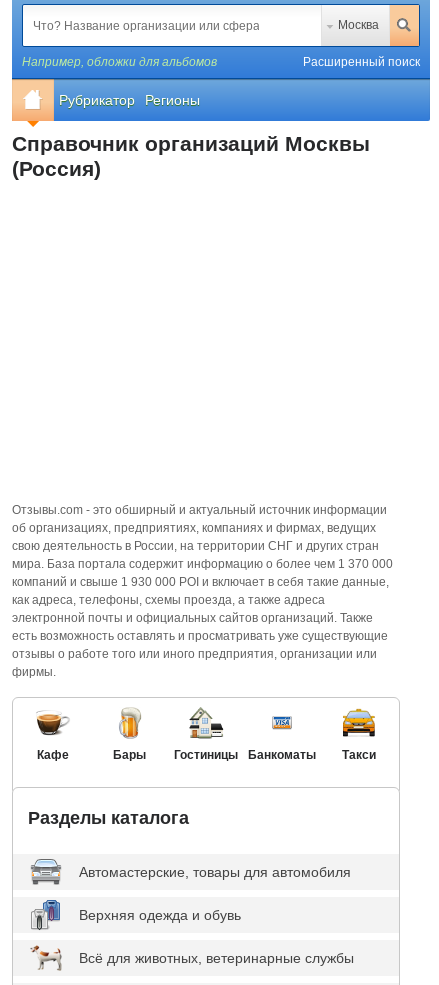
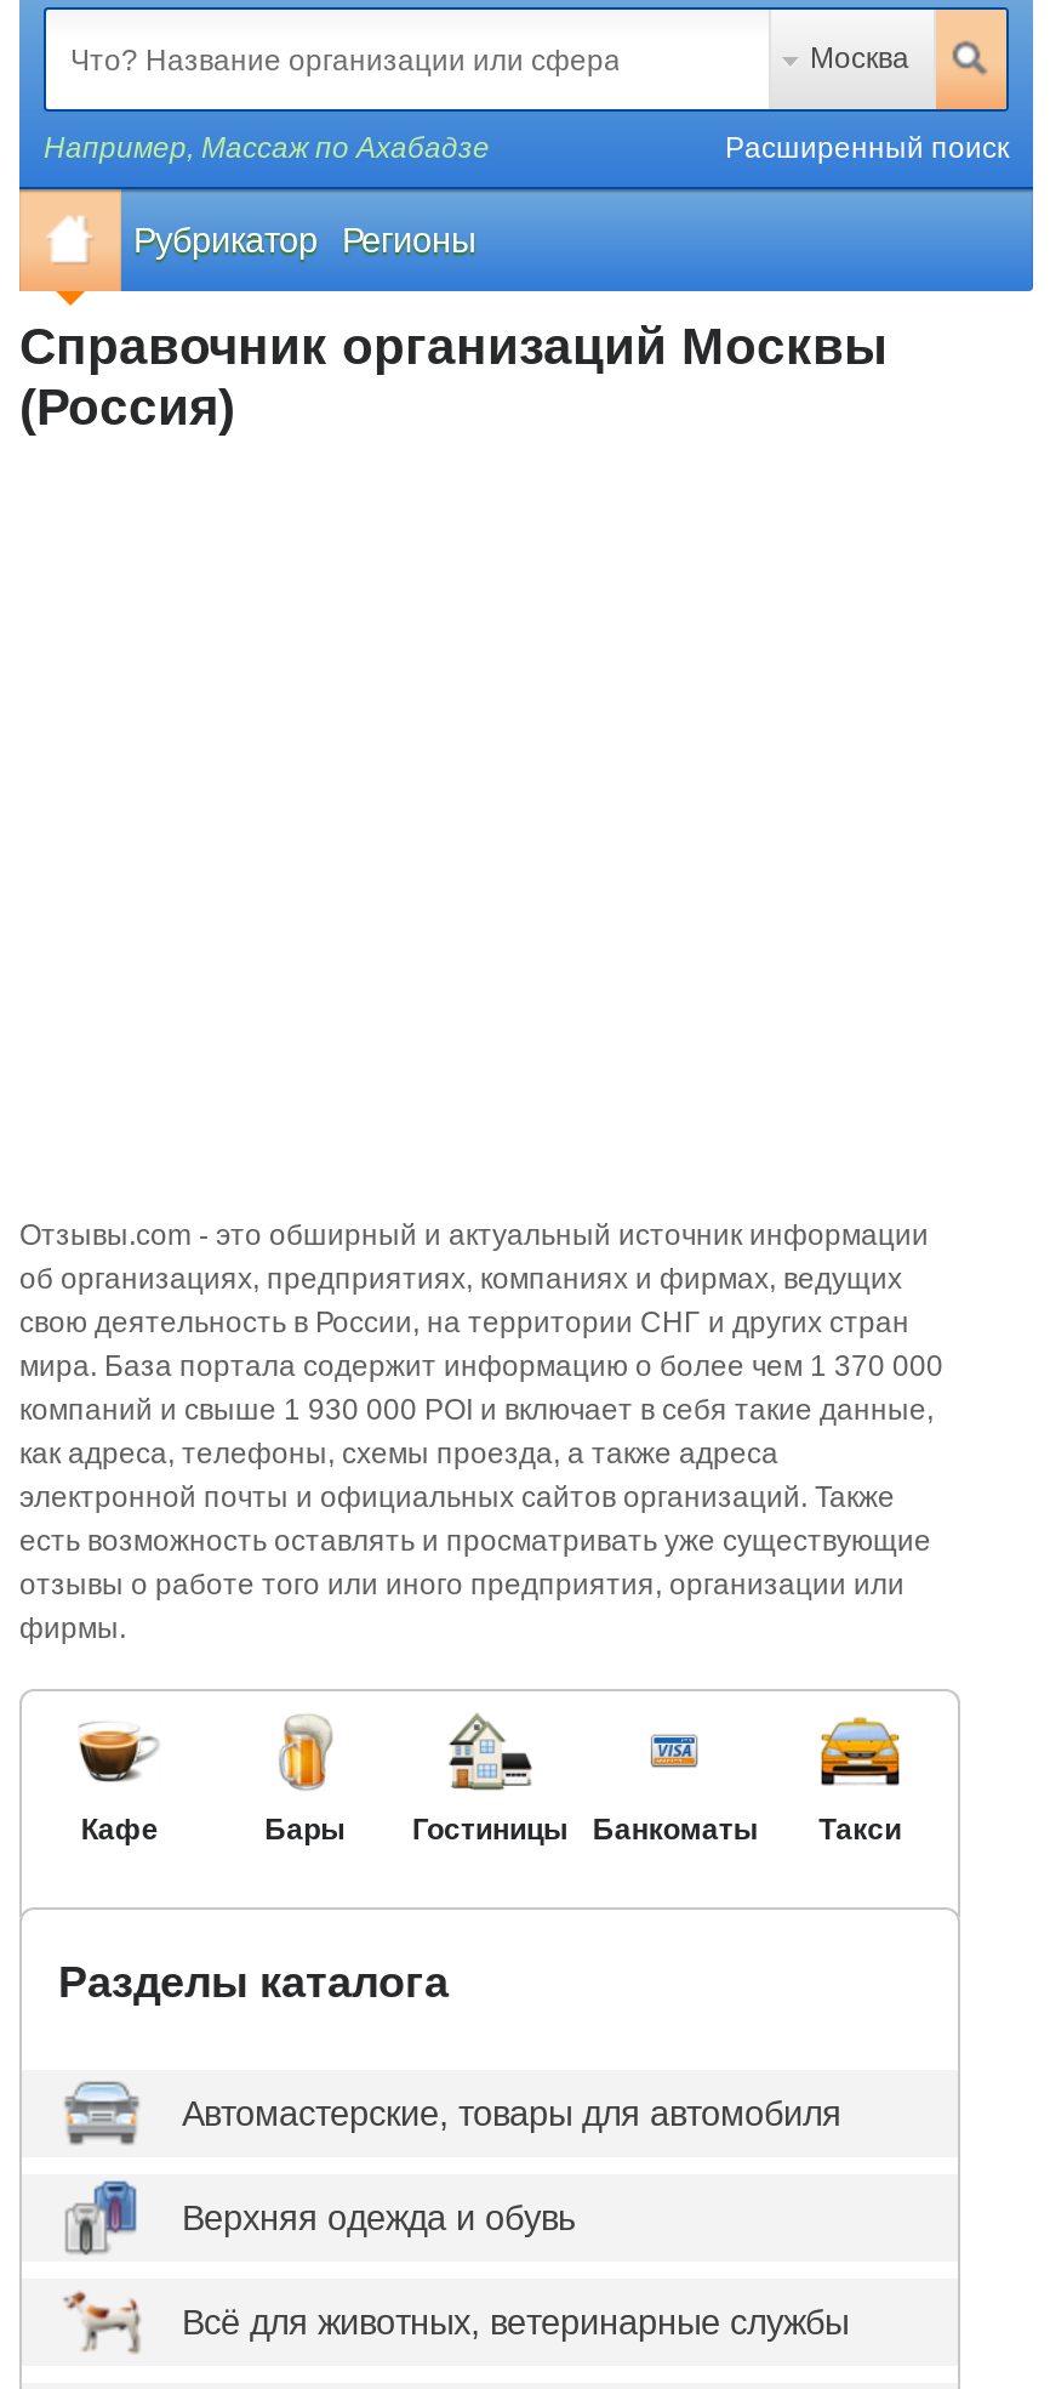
- Например, обложки для альбомов
+ Например, Массаж по Ахабадзе
